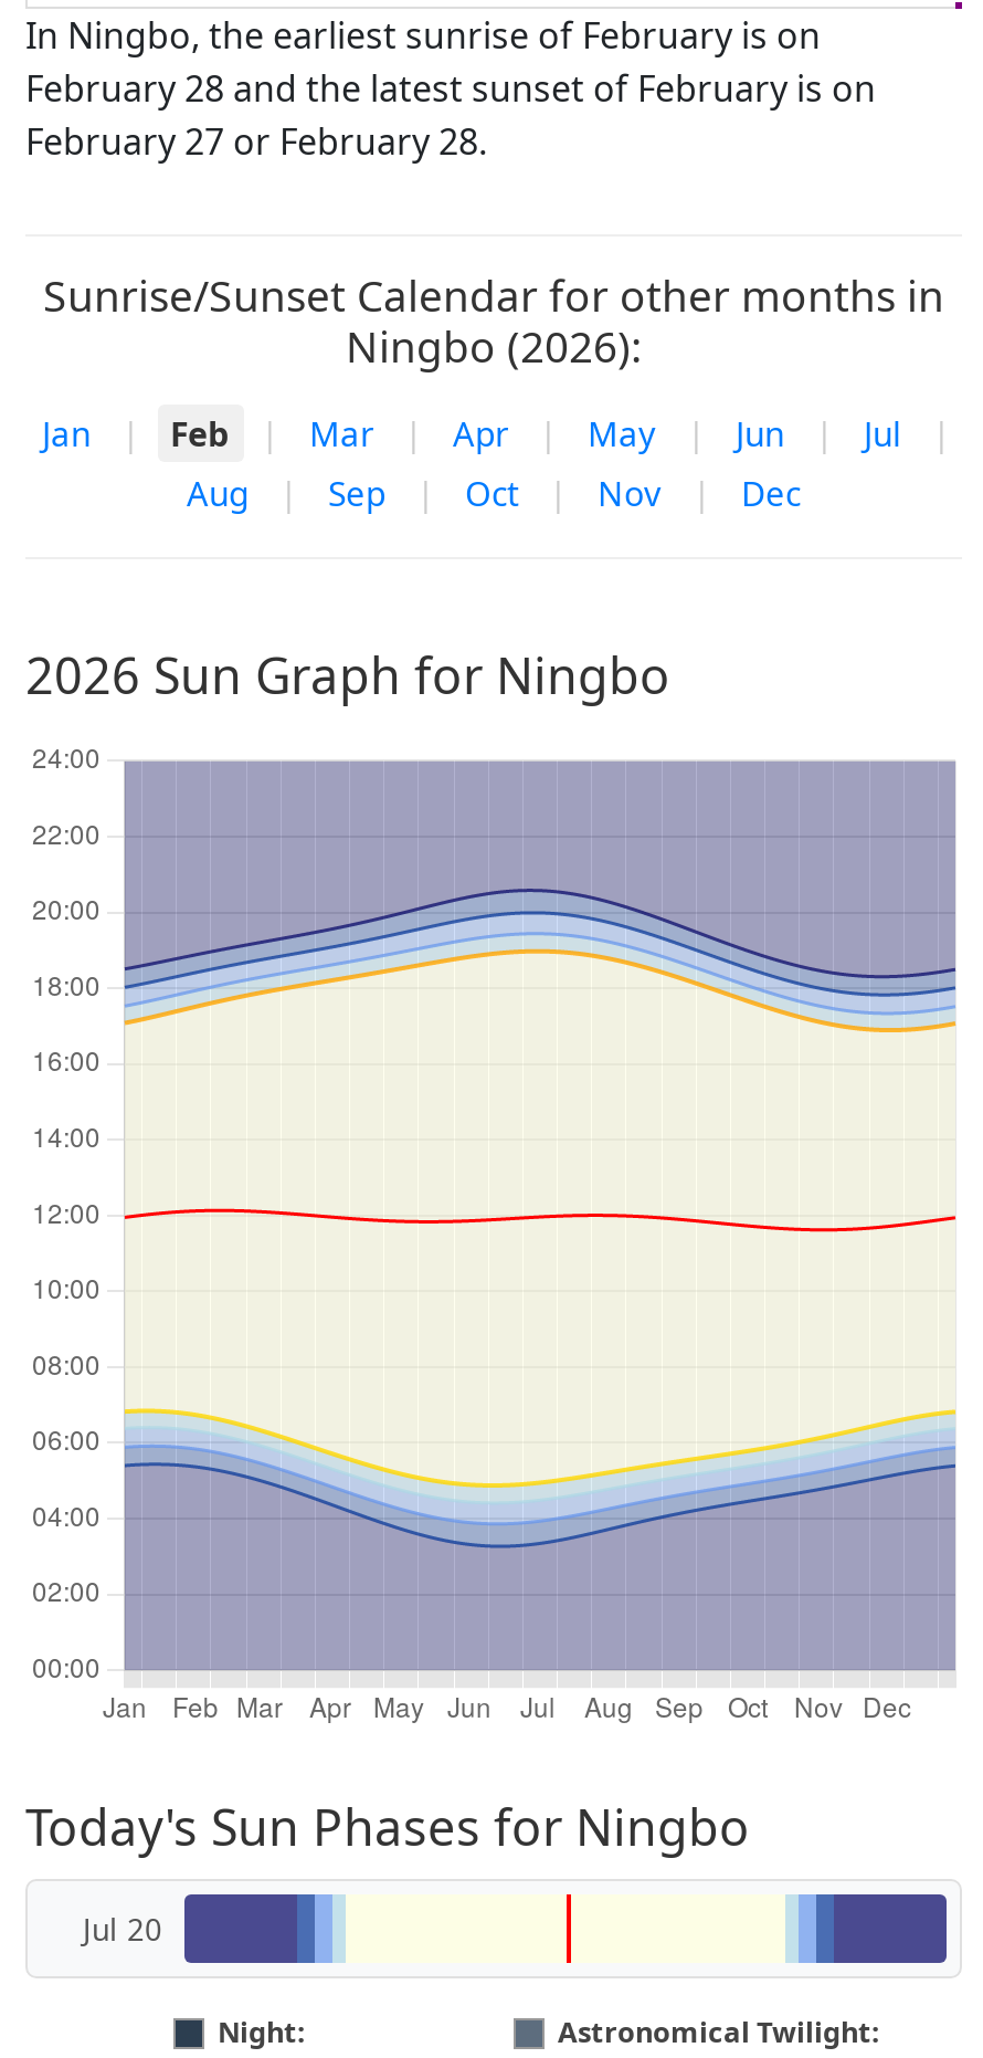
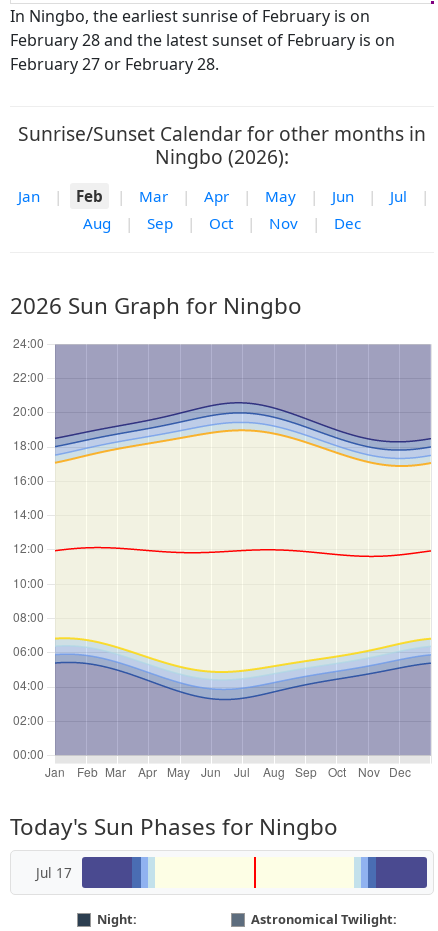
- Jul 20
+ Jul 17
